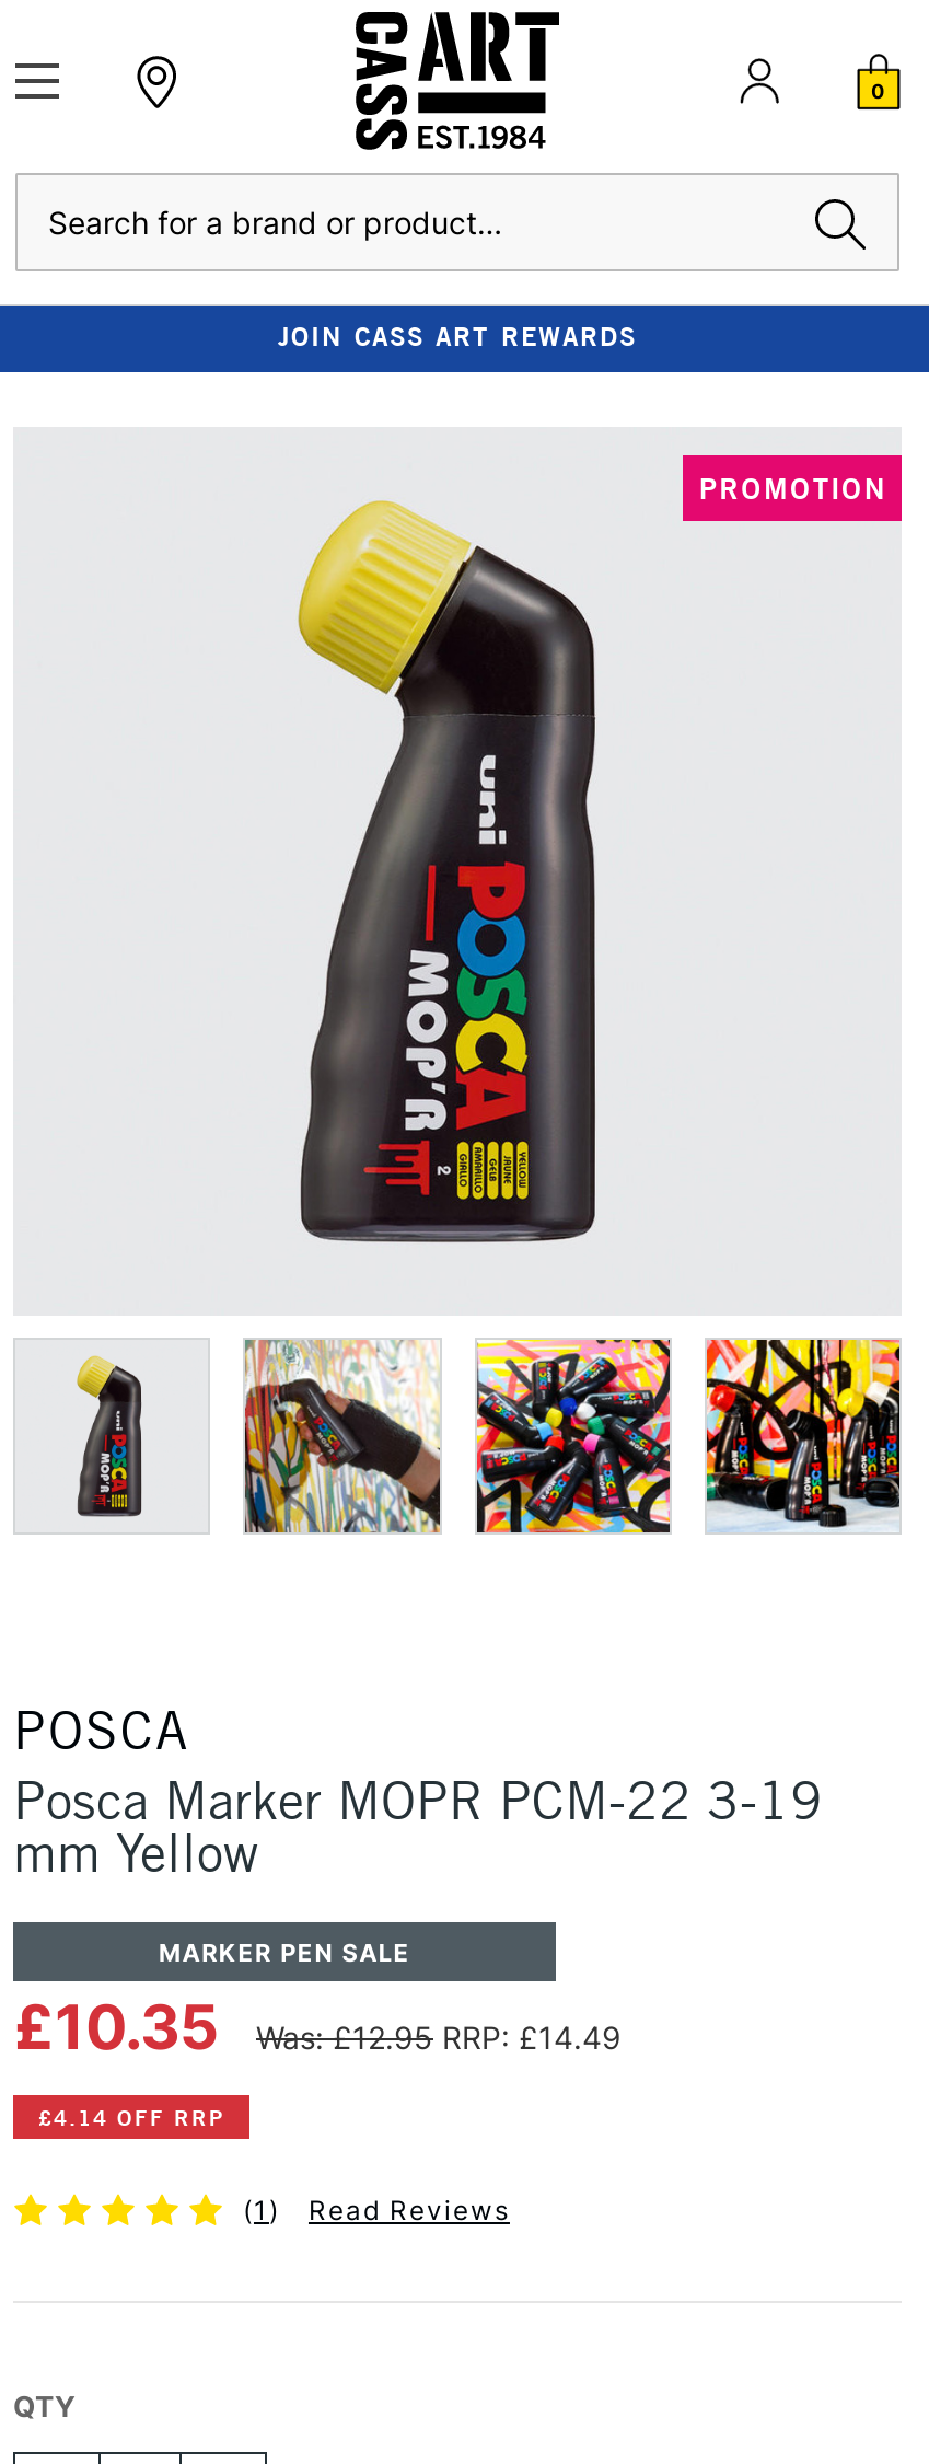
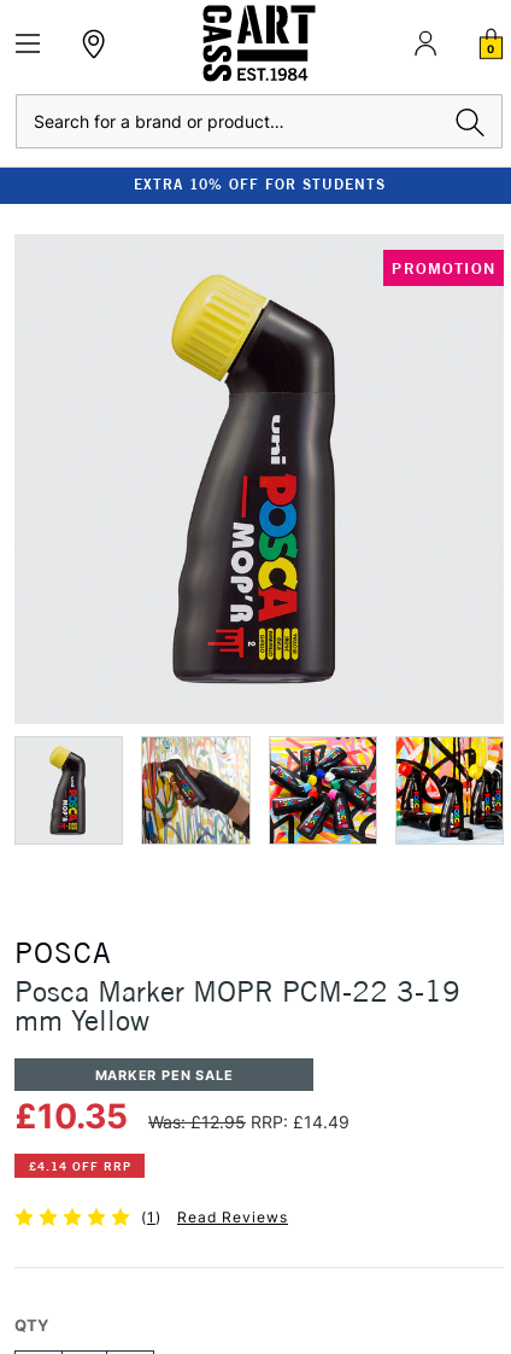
- JOIN CASS ART REWARDS
+ EXTRA 10% OFF FOR STUDENTS
